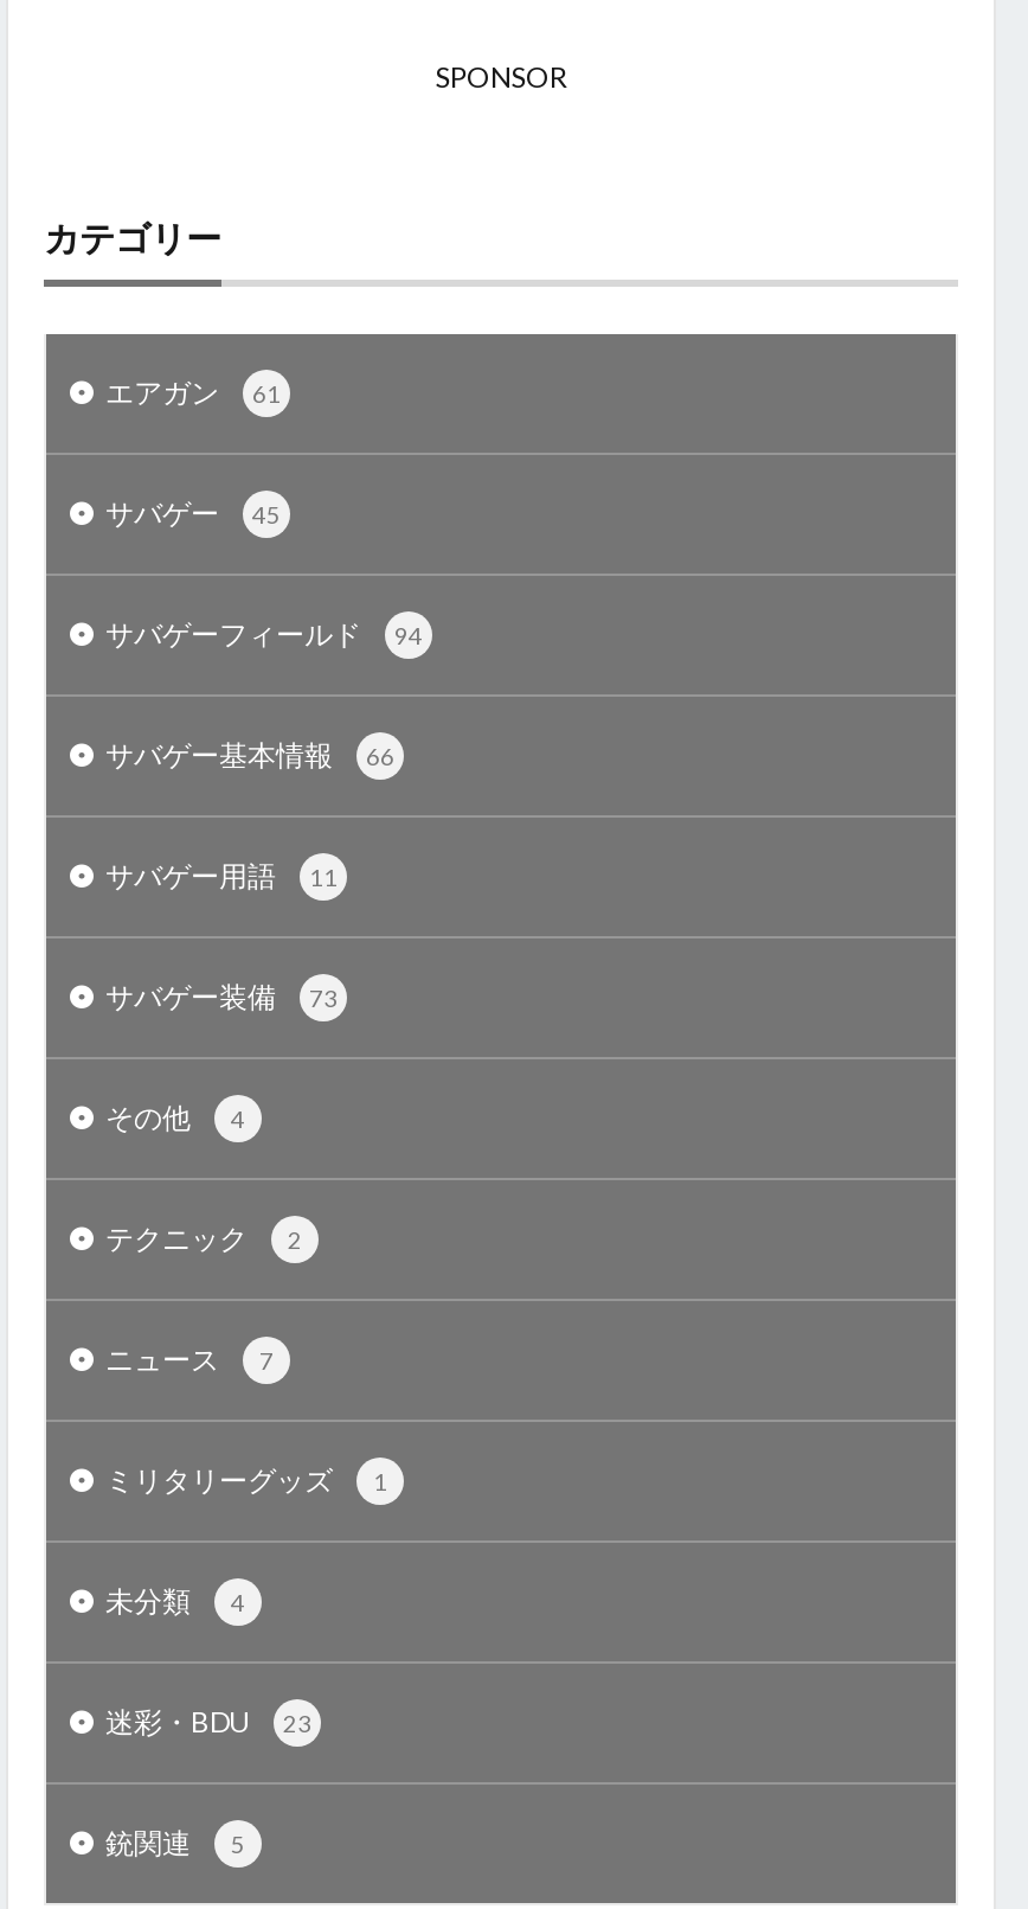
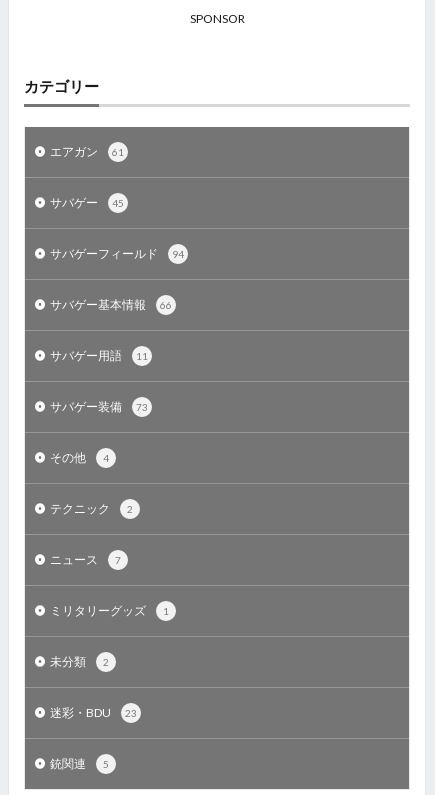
- 未分類 4
+ 未分類 2
